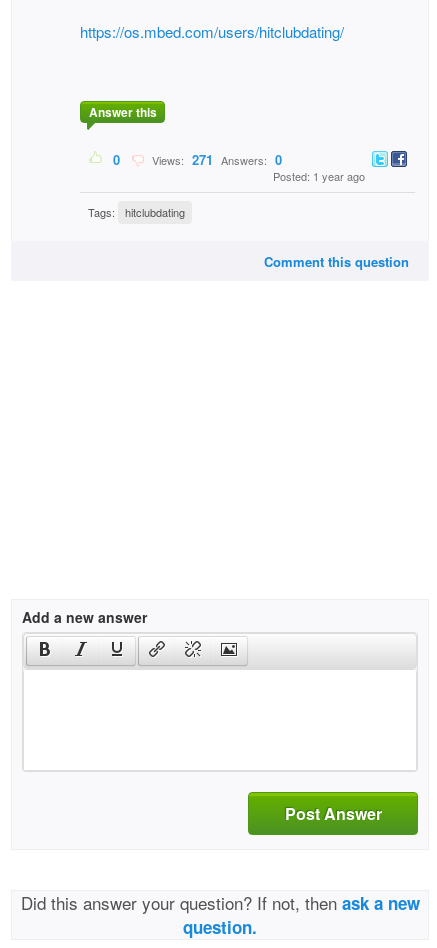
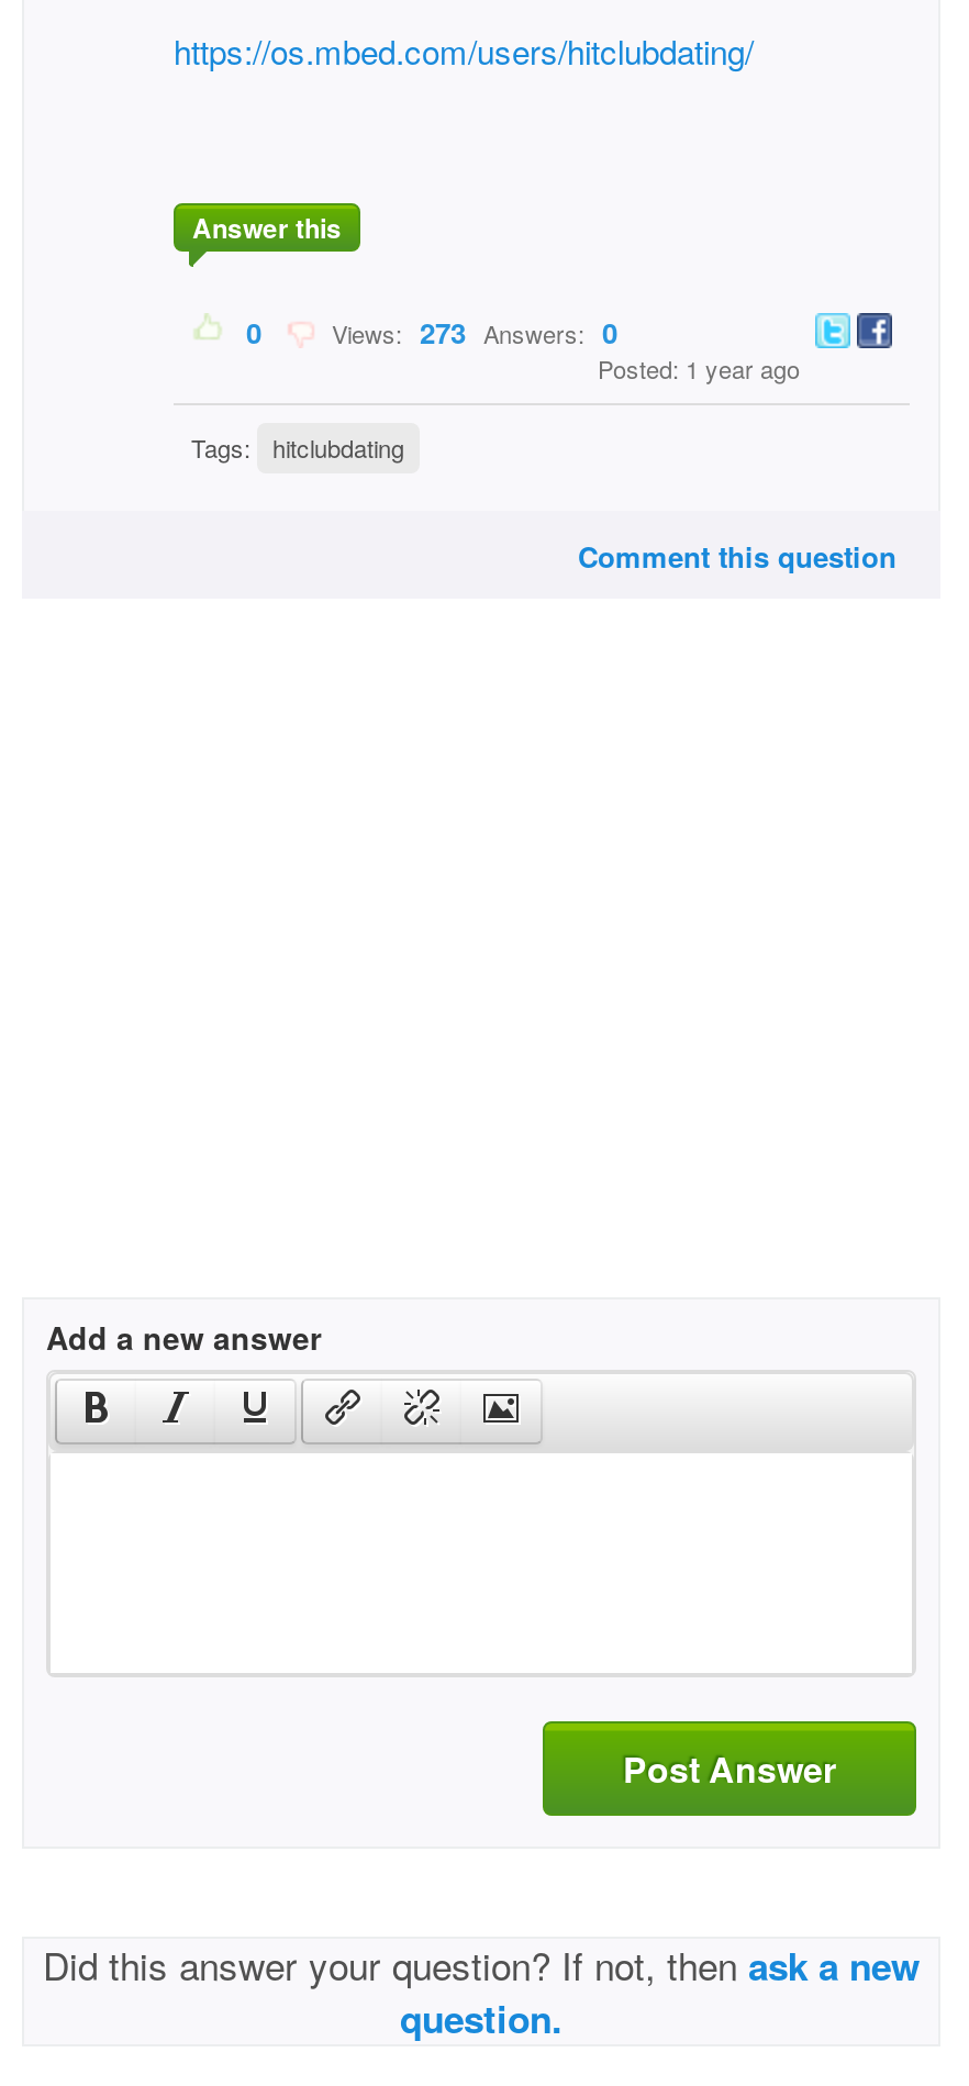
- Views: 271 Answers: 0
+ Views: 273 Answers: 0
